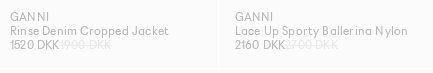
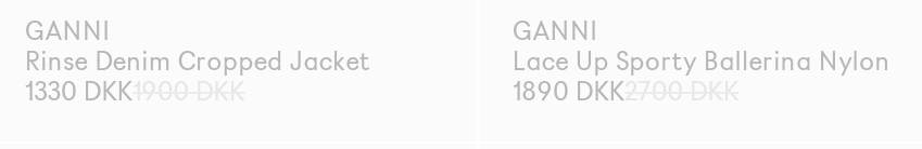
- 1520 DKK 1900 DKK
+ 1330 DKK 1900 DKK

- 2160 DKK 2700 DKK
+ 1890 DKK 2700 DKK
